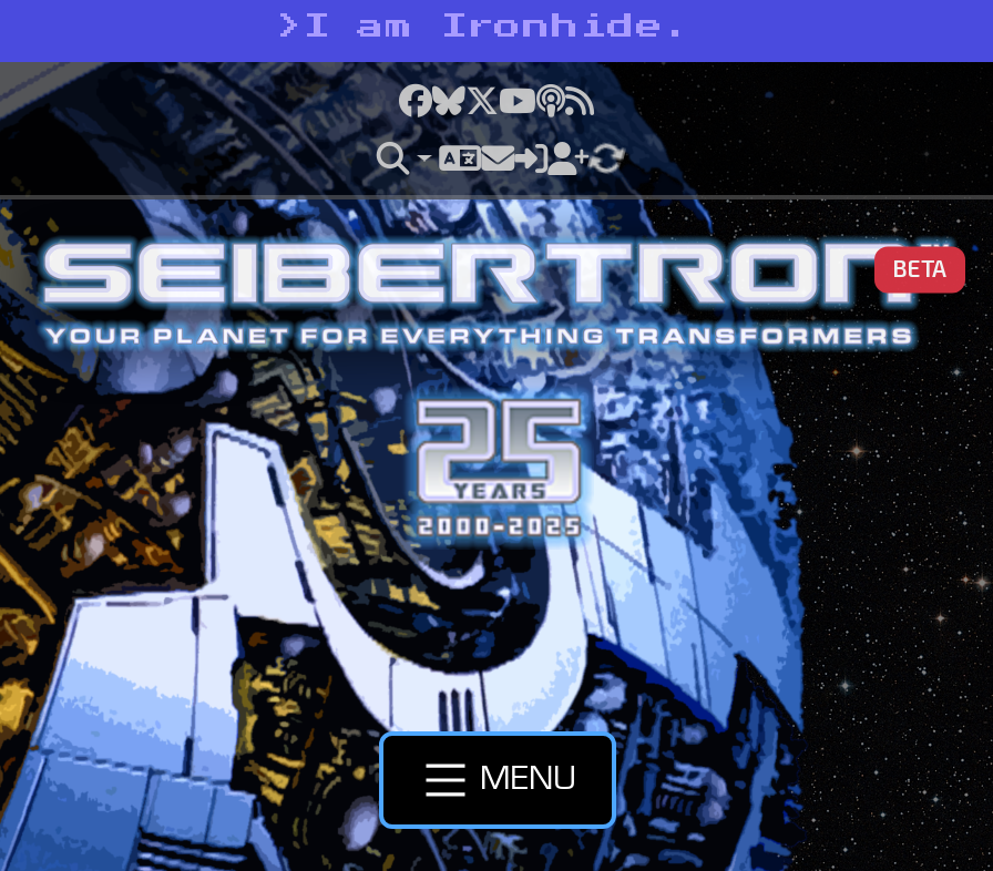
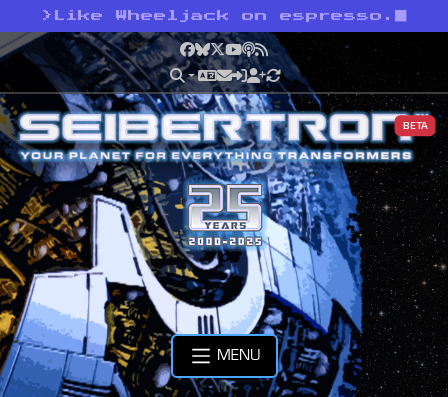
- > I am Ironhide.
+ > Like Wheeljack on espresso.
